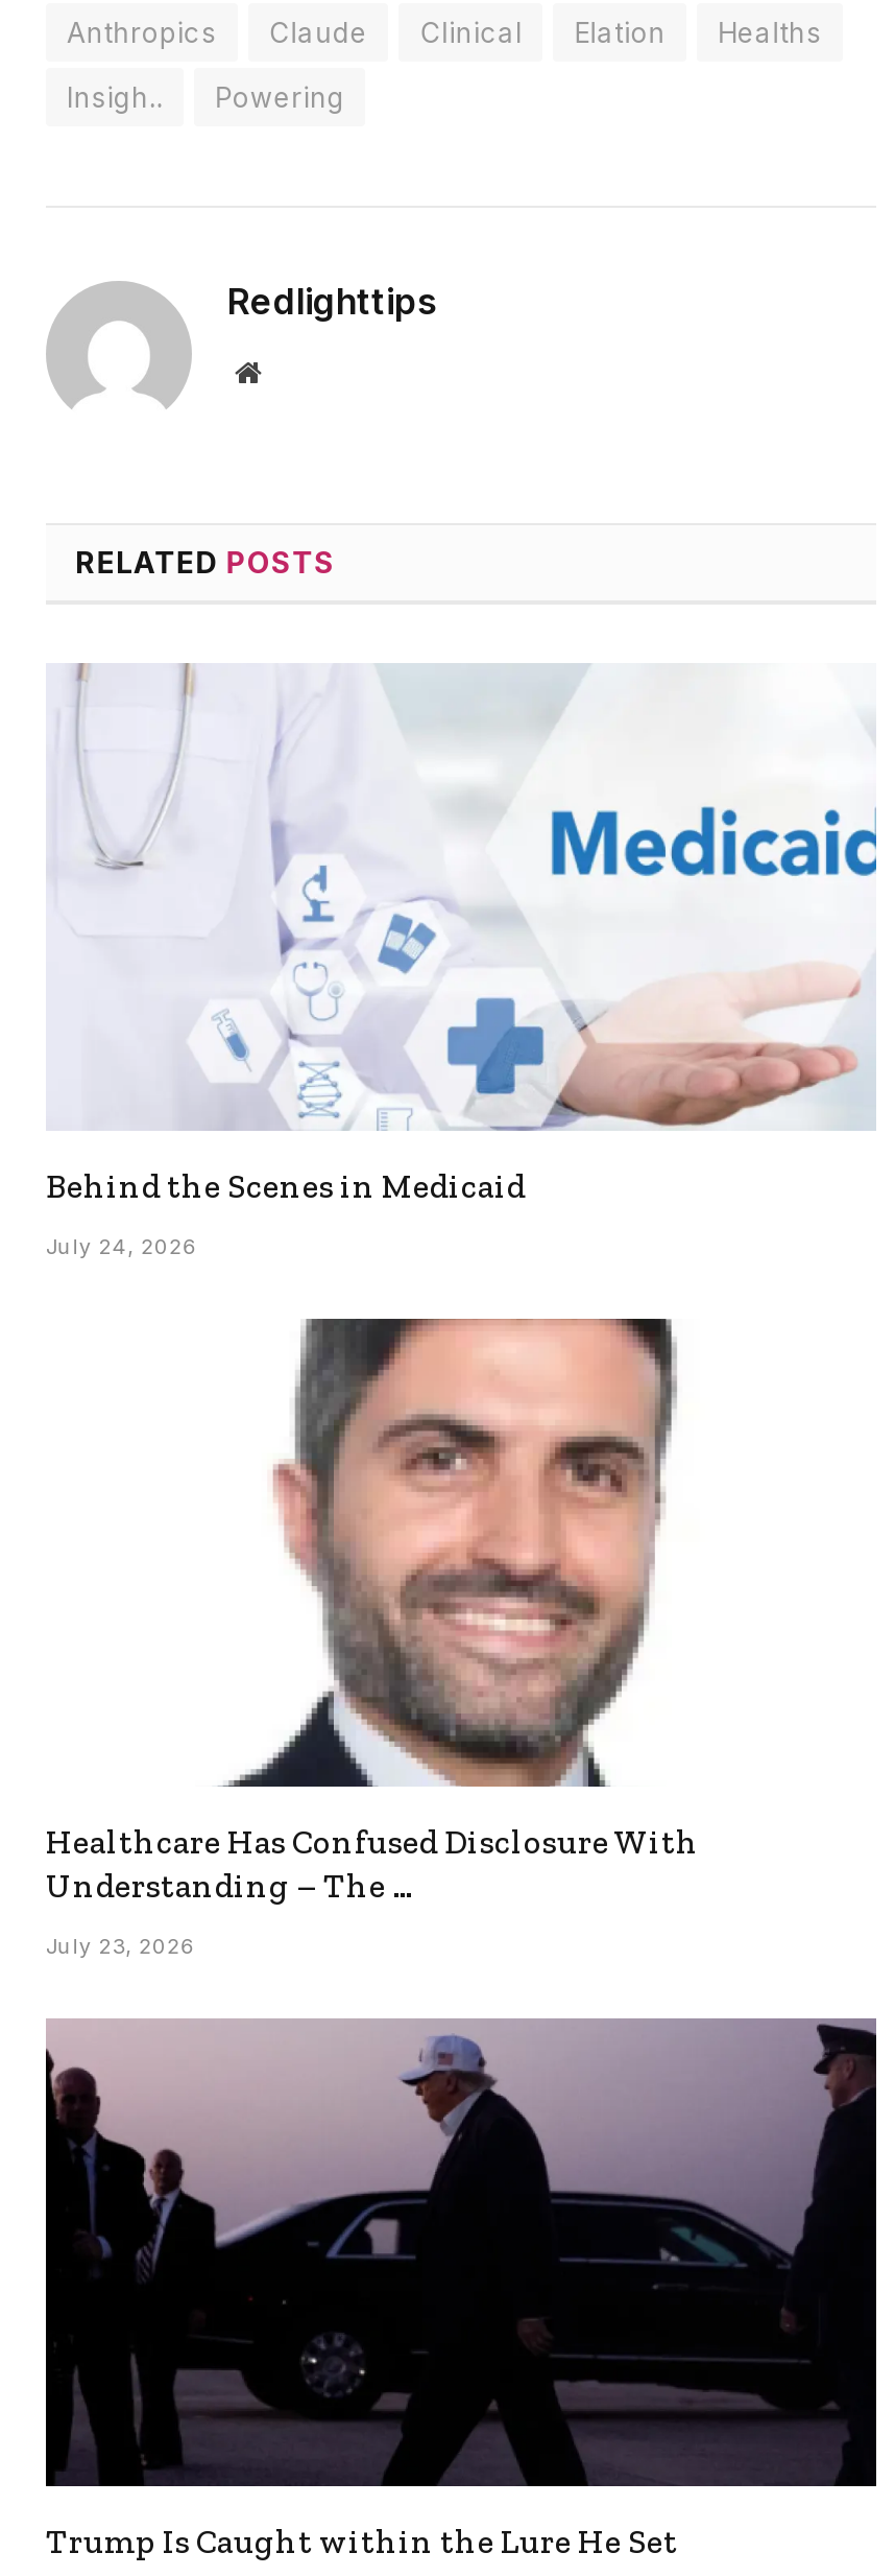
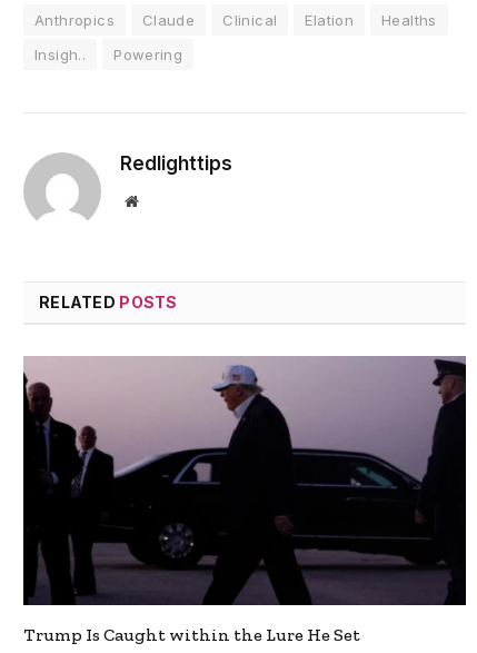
- [image]
- Behind the Scenes in Medicaid
- July 24, 2026

- [image]
- Healthcare Has Confused Disclosure With
- Understanding – The …
- July 23, 2026
